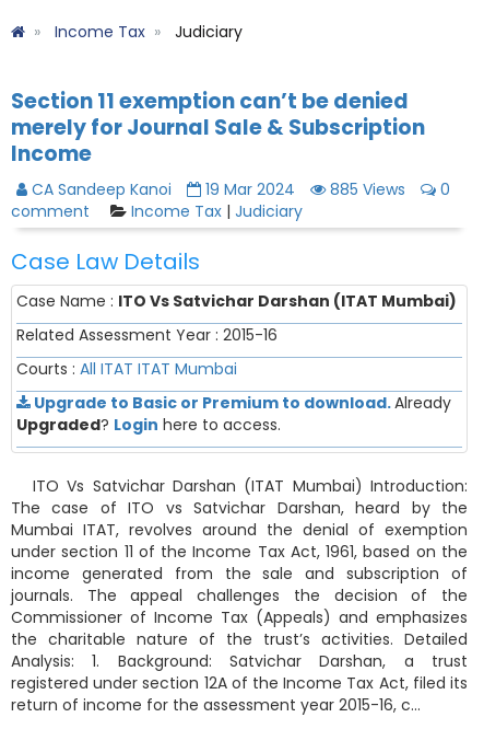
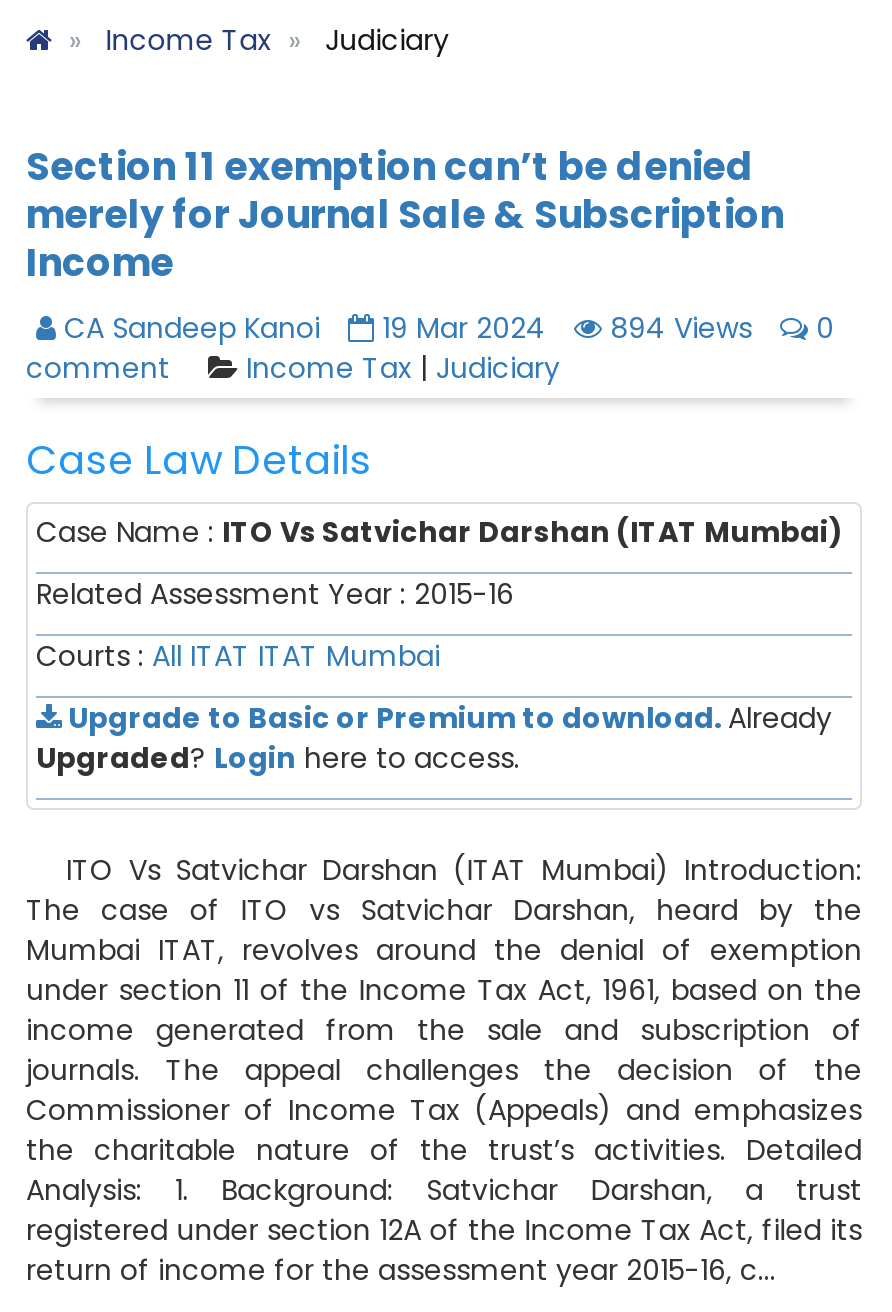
- CA Sandeep Kanoi 19 Mar 2024 885 Views 0
+ CA Sandeep Kanoi 19 Mar 2024 894 Views 0
